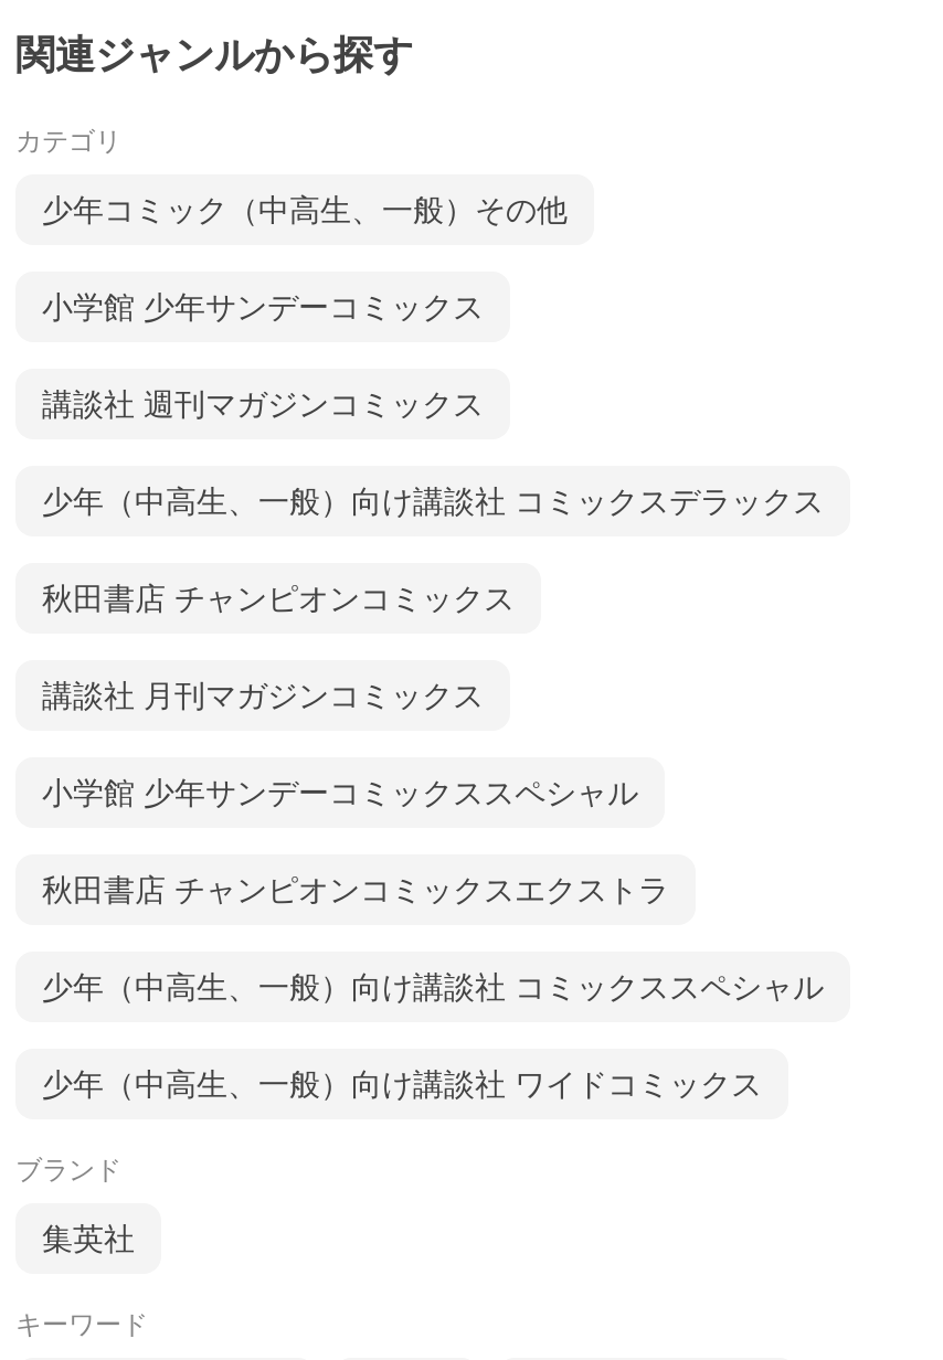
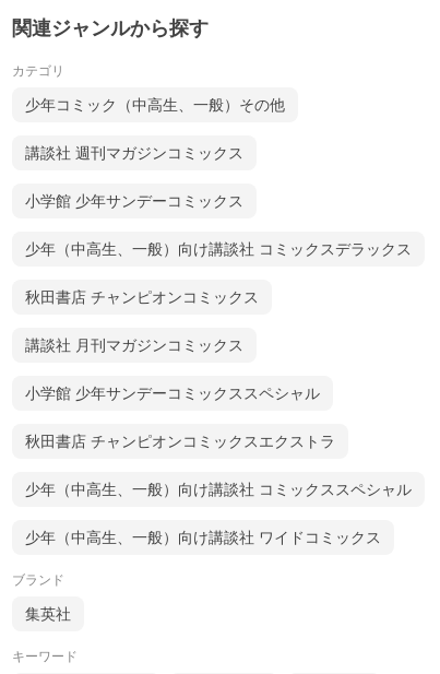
moved down: 小学館 少年サンデーコミックス

moved up: 講談社 週刊マガジンコミックス
